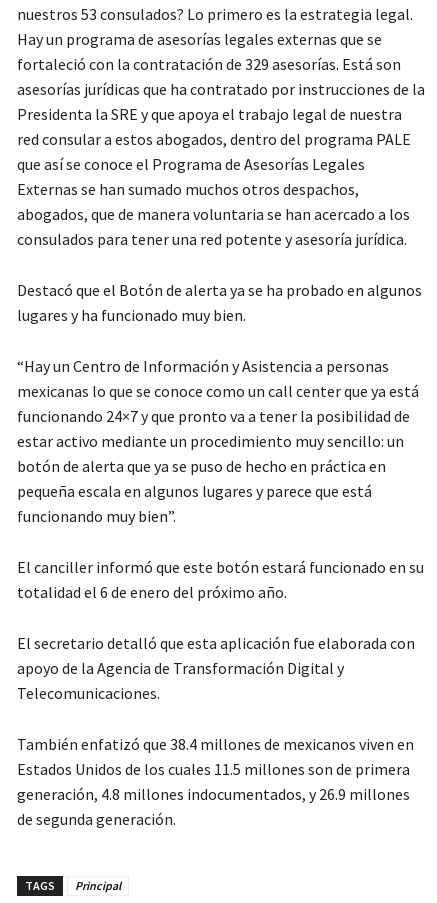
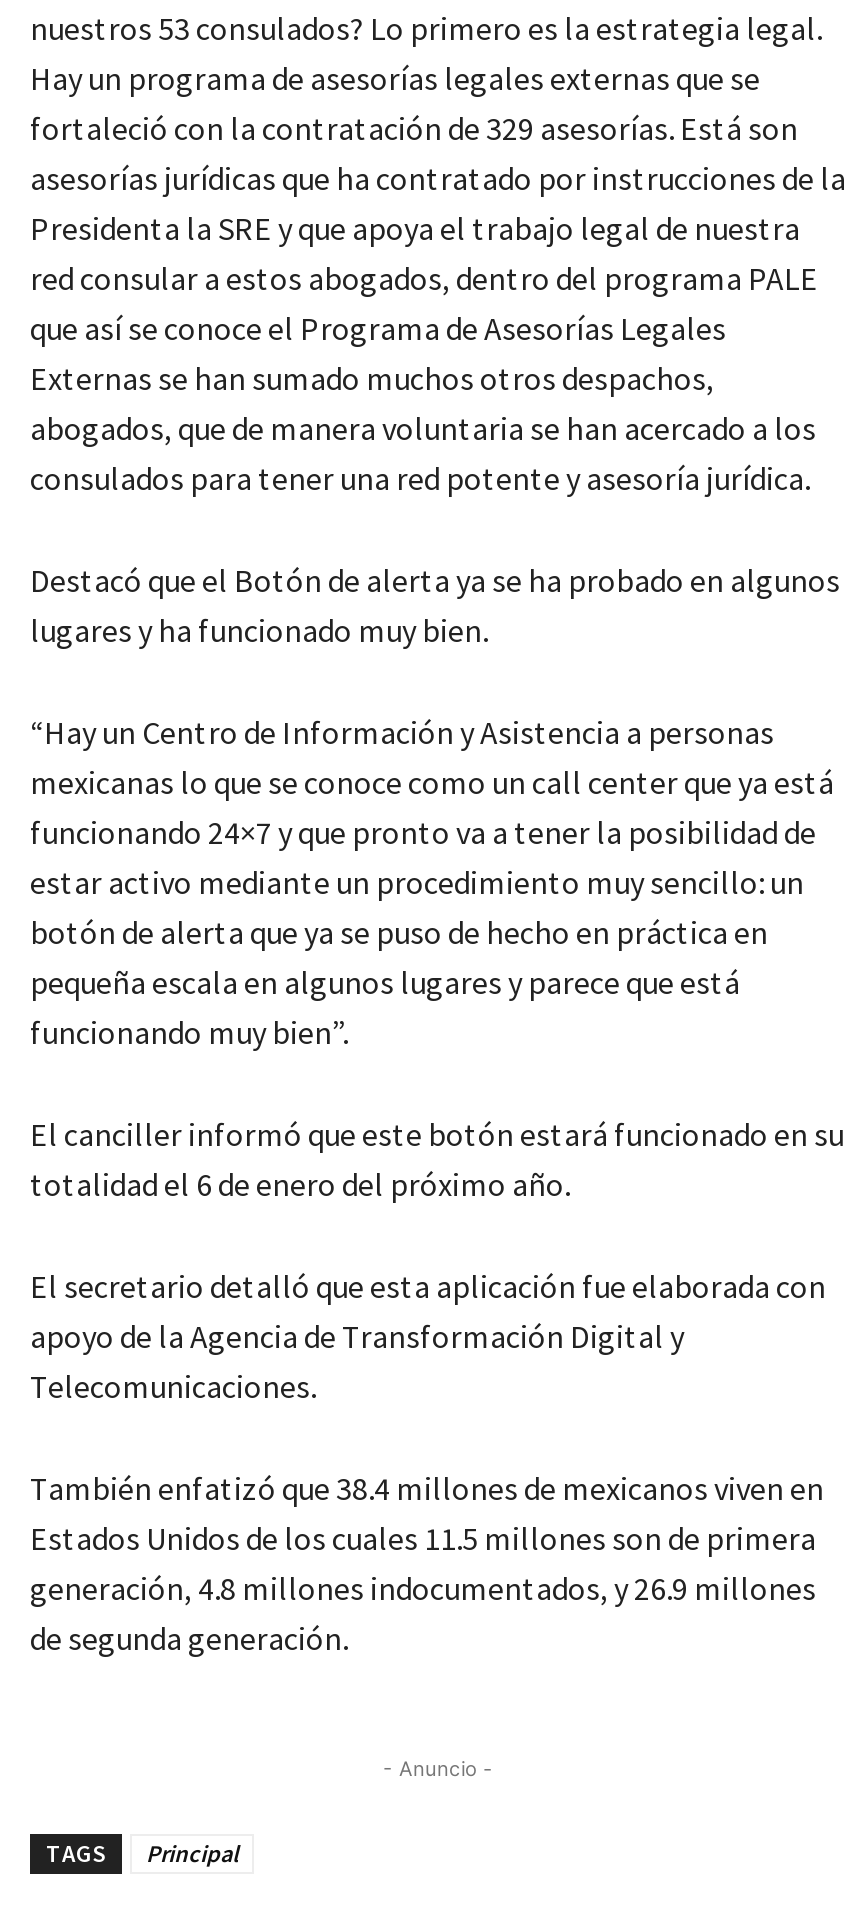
+ - Anuncio -
